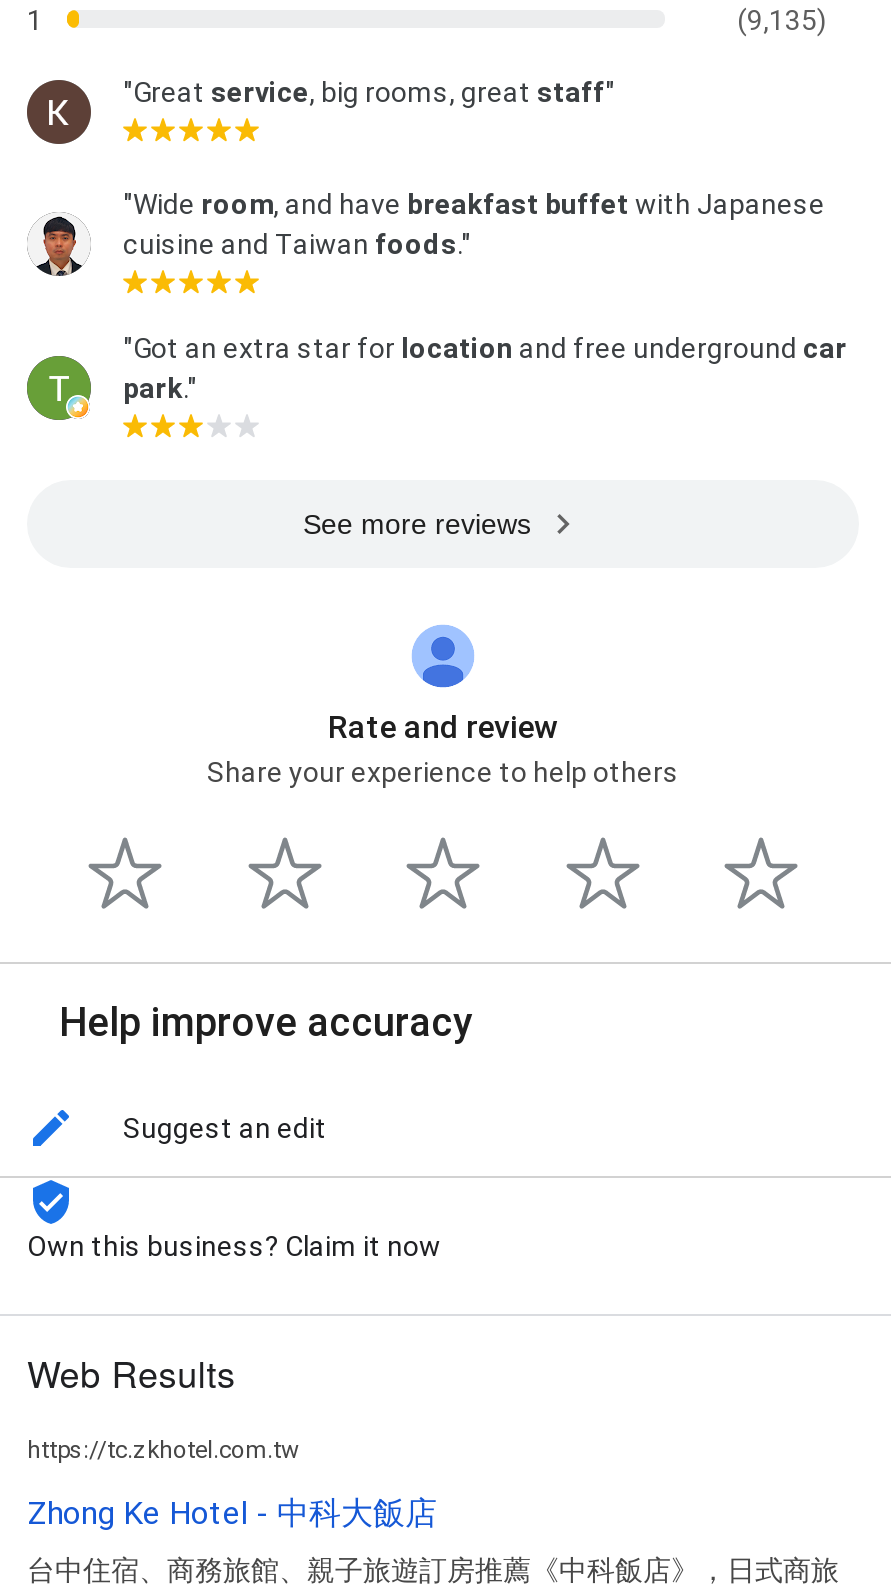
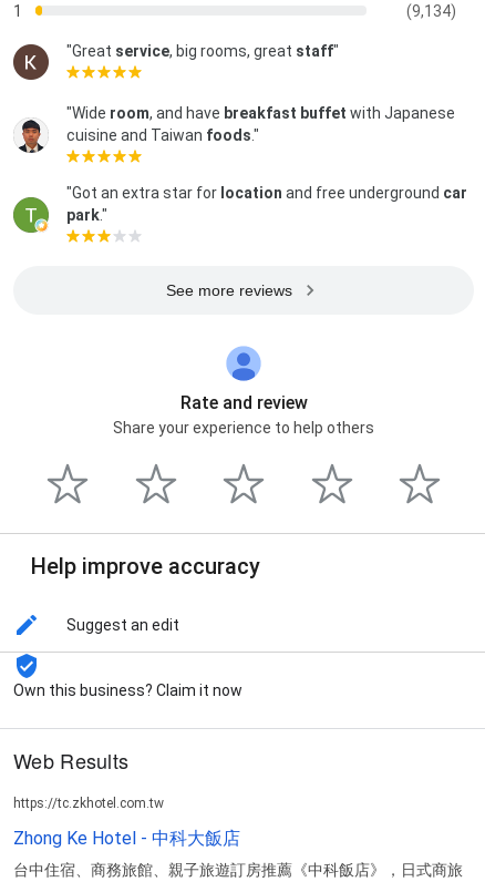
- (9,135)
+ (9,134)
